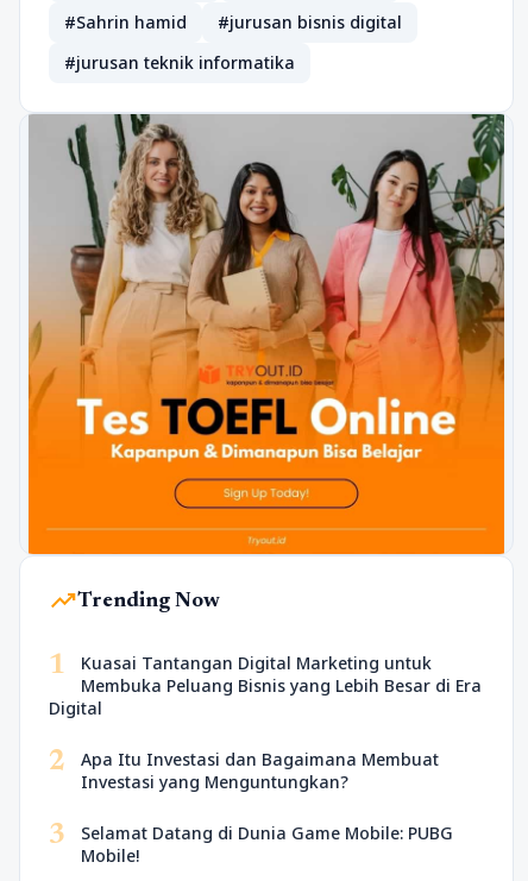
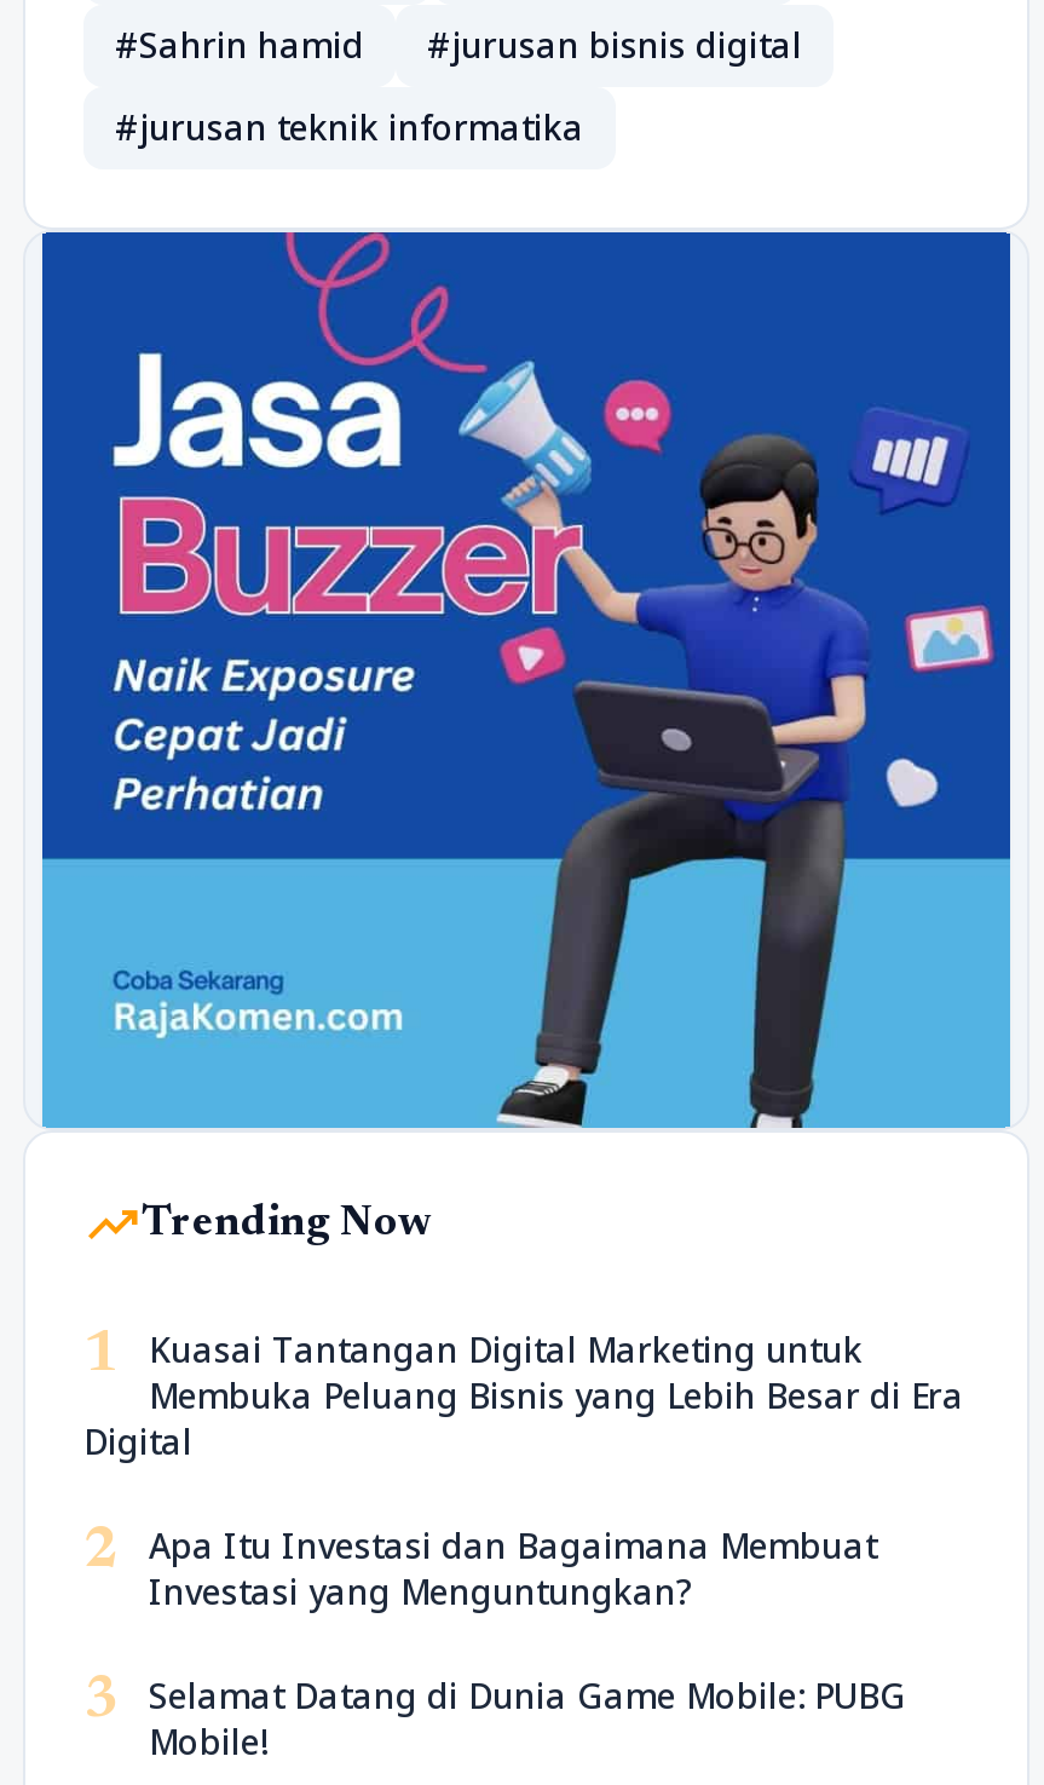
- [image]
+ [image]
